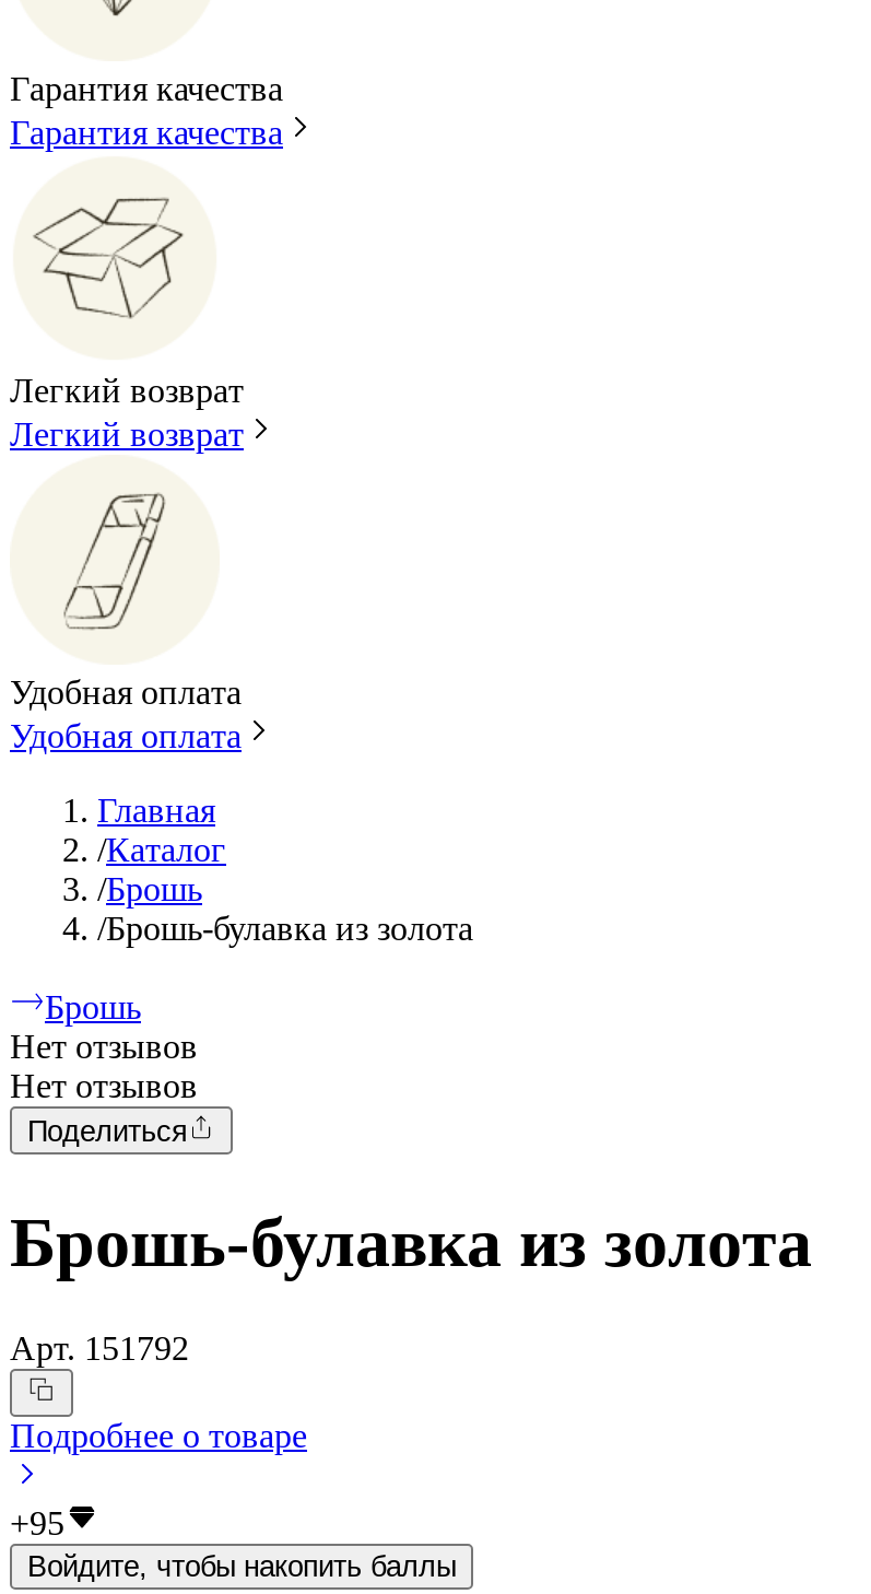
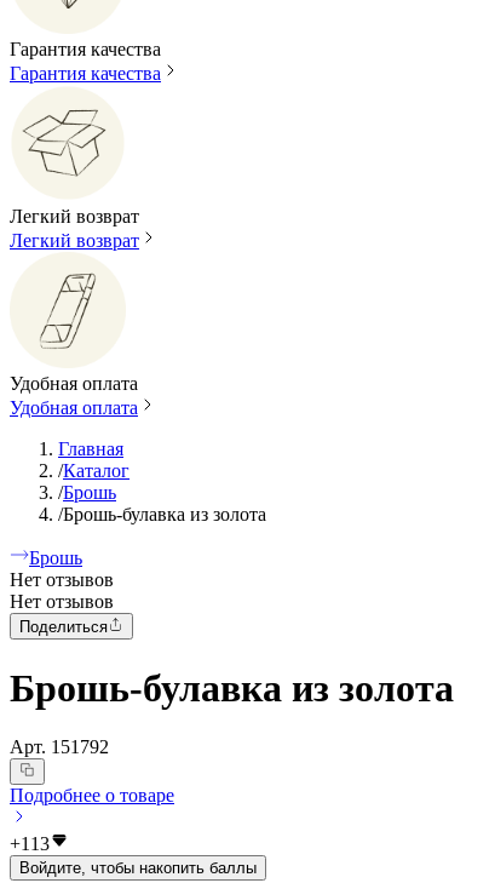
- +95
+ +113
